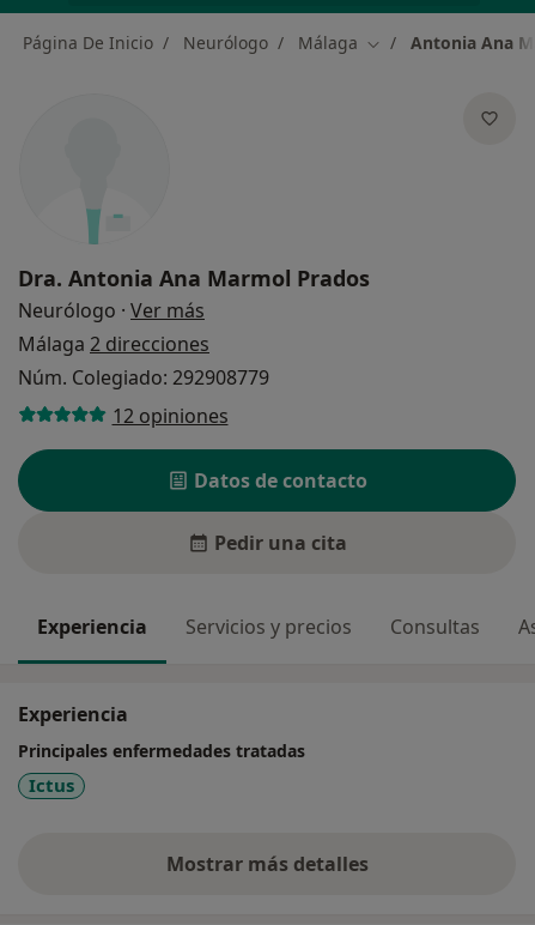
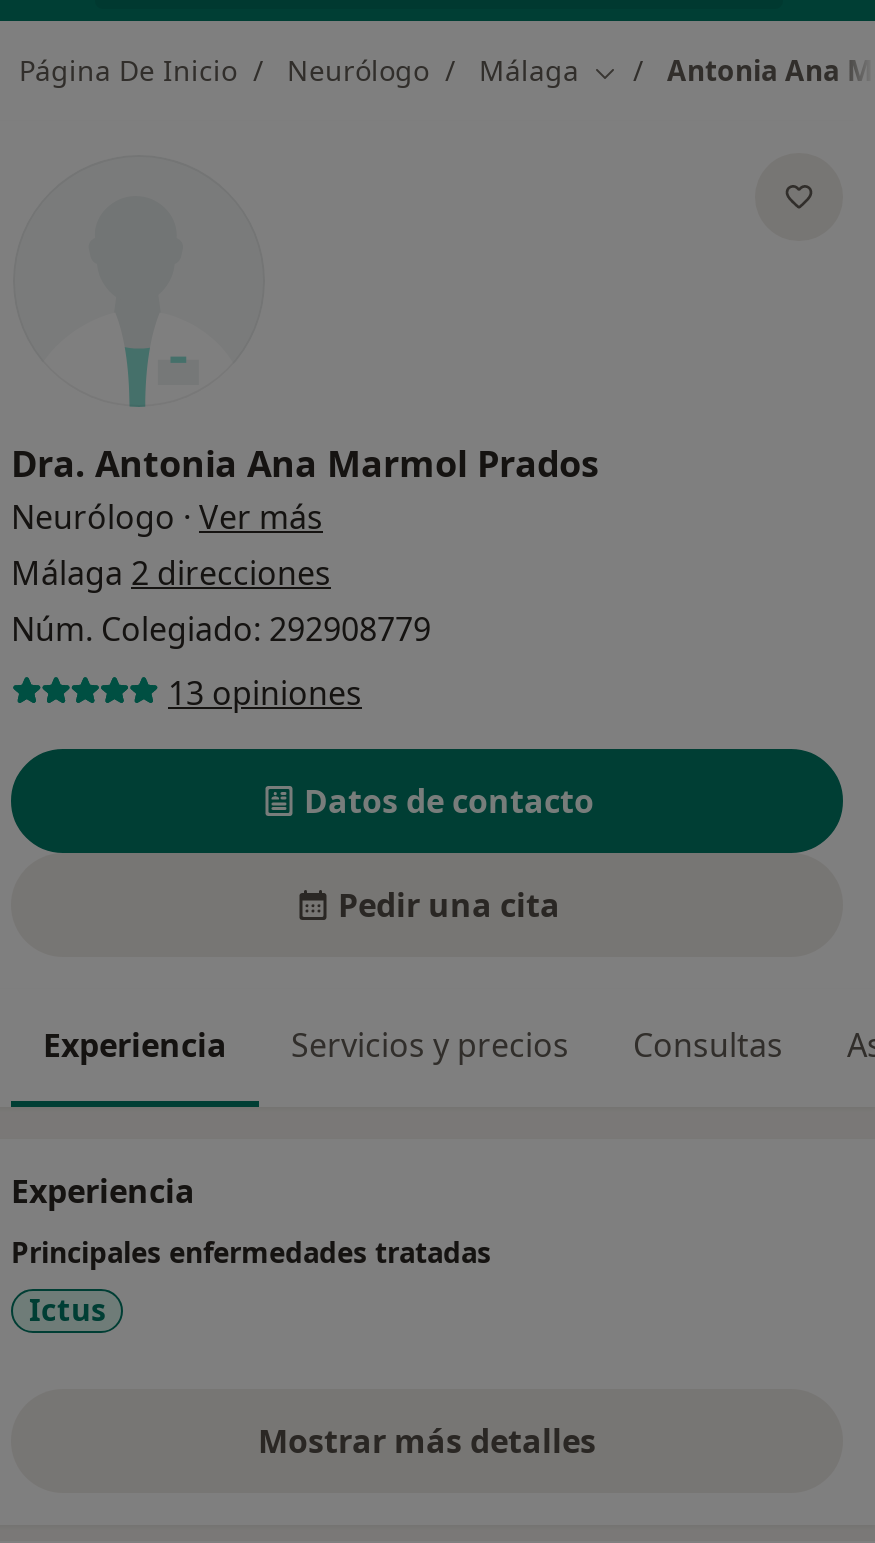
- 12 opiniones
+ 13 opiniones
